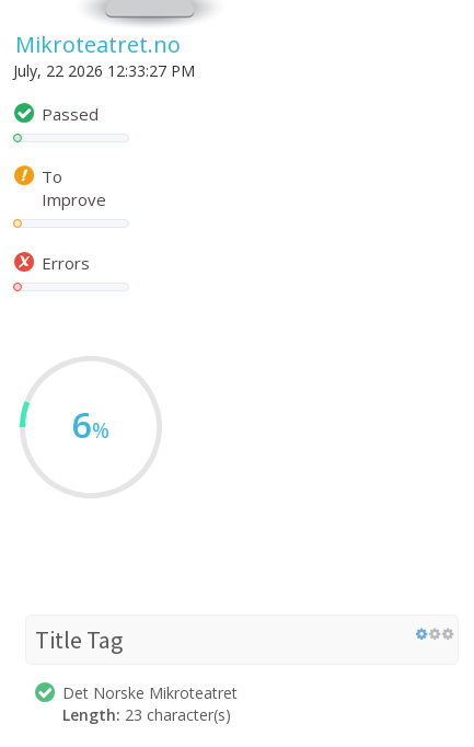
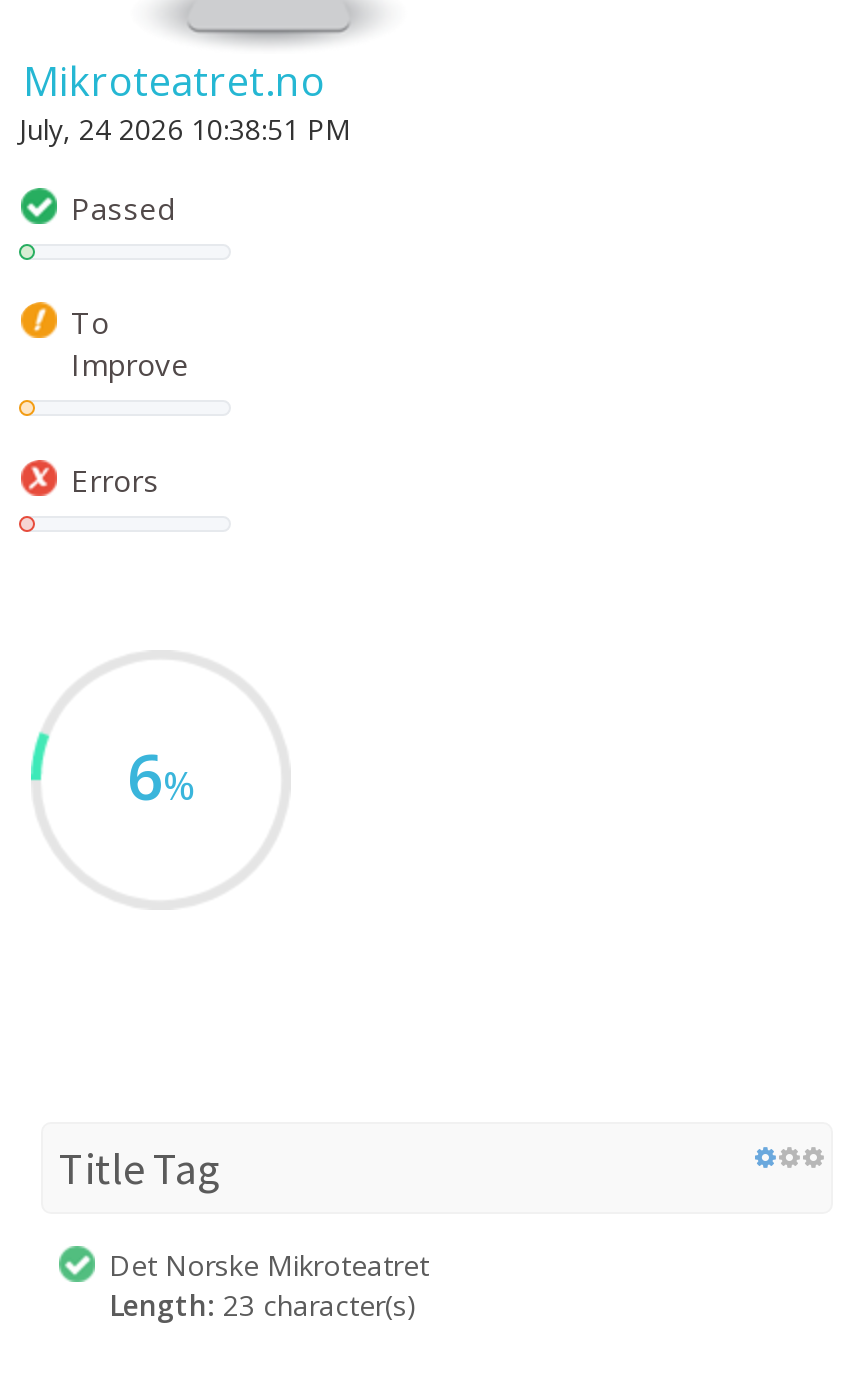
- July, 22 2026 12:33:27 PM
+ July, 24 2026 10:38:51 PM
